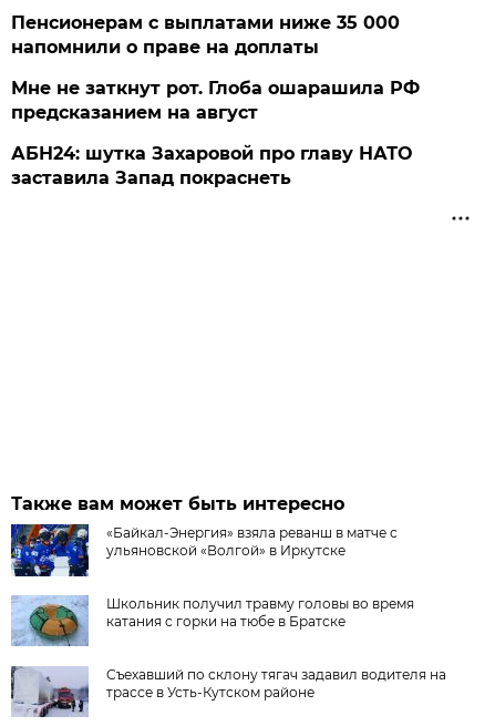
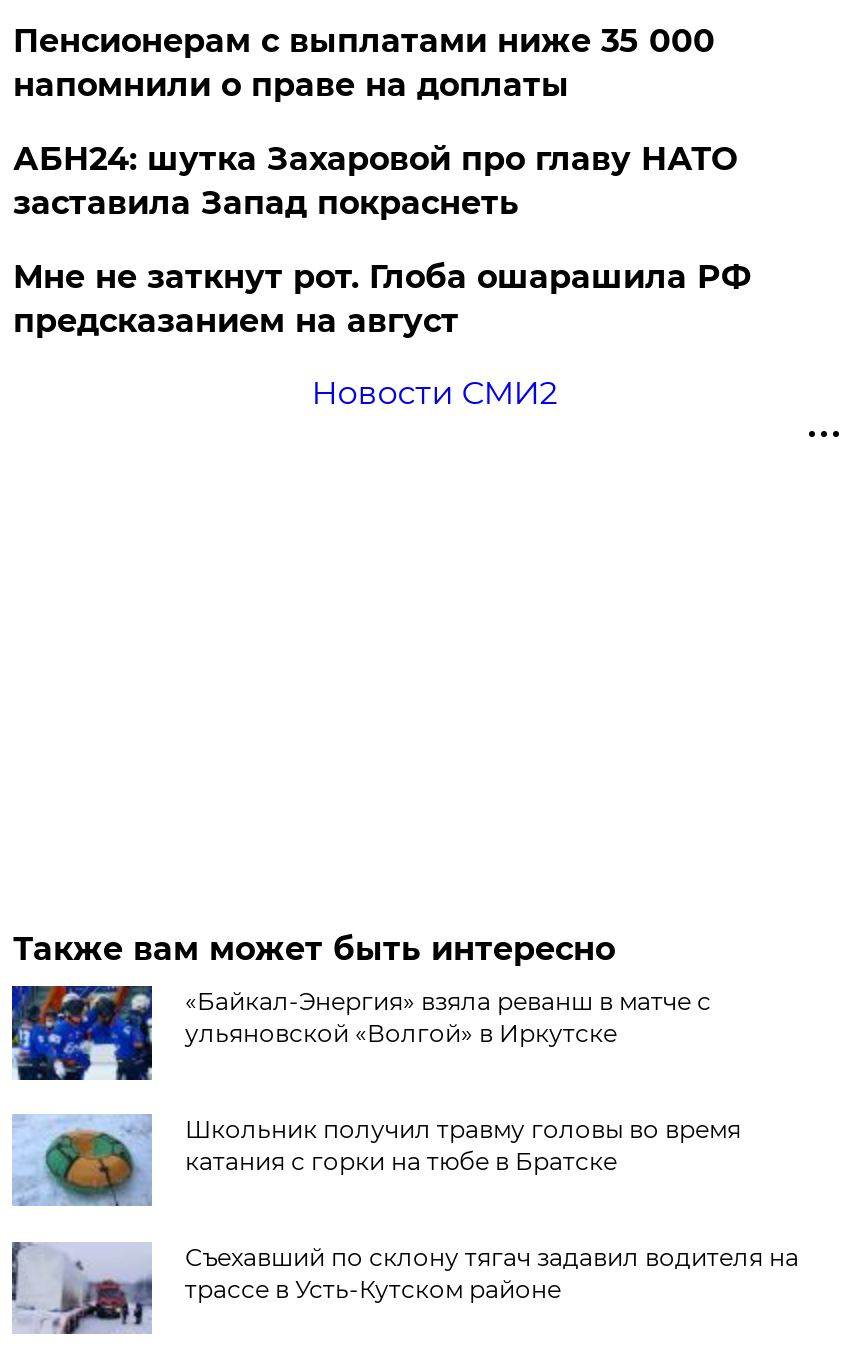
moved down: Мне не заткнут рот. Глоба ошарашила РФ | предсказанием на август

+ Новости СМИ2

moved up: АБН24: шутка Захаровой про главу НАТО | заставила Запад покраснеть
